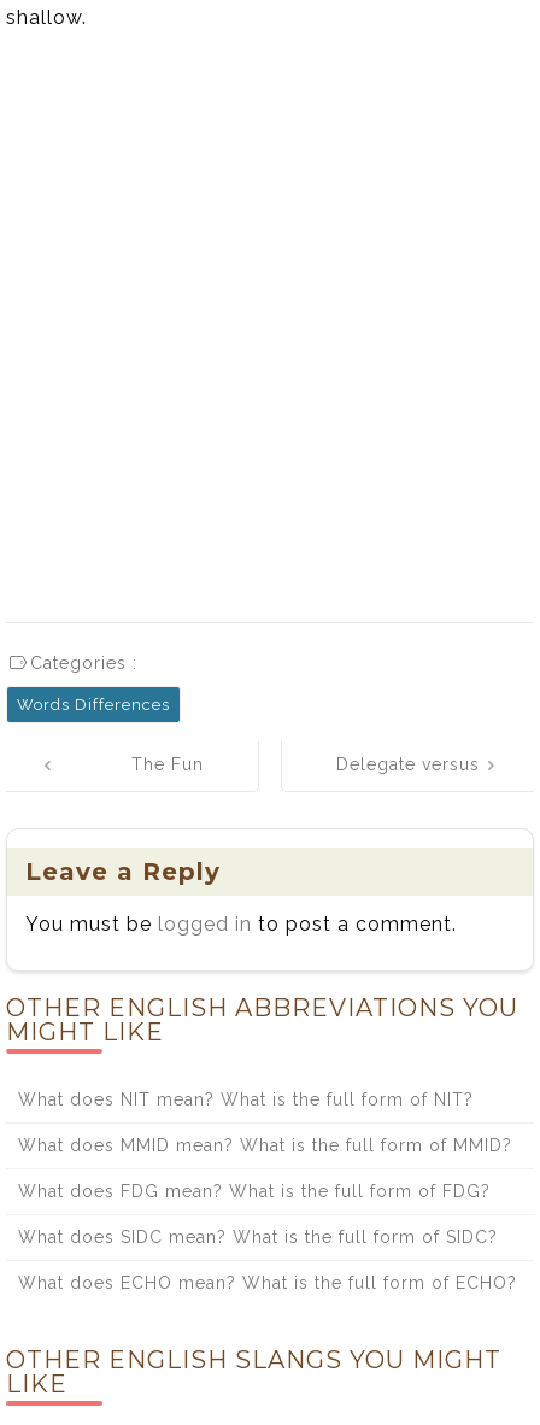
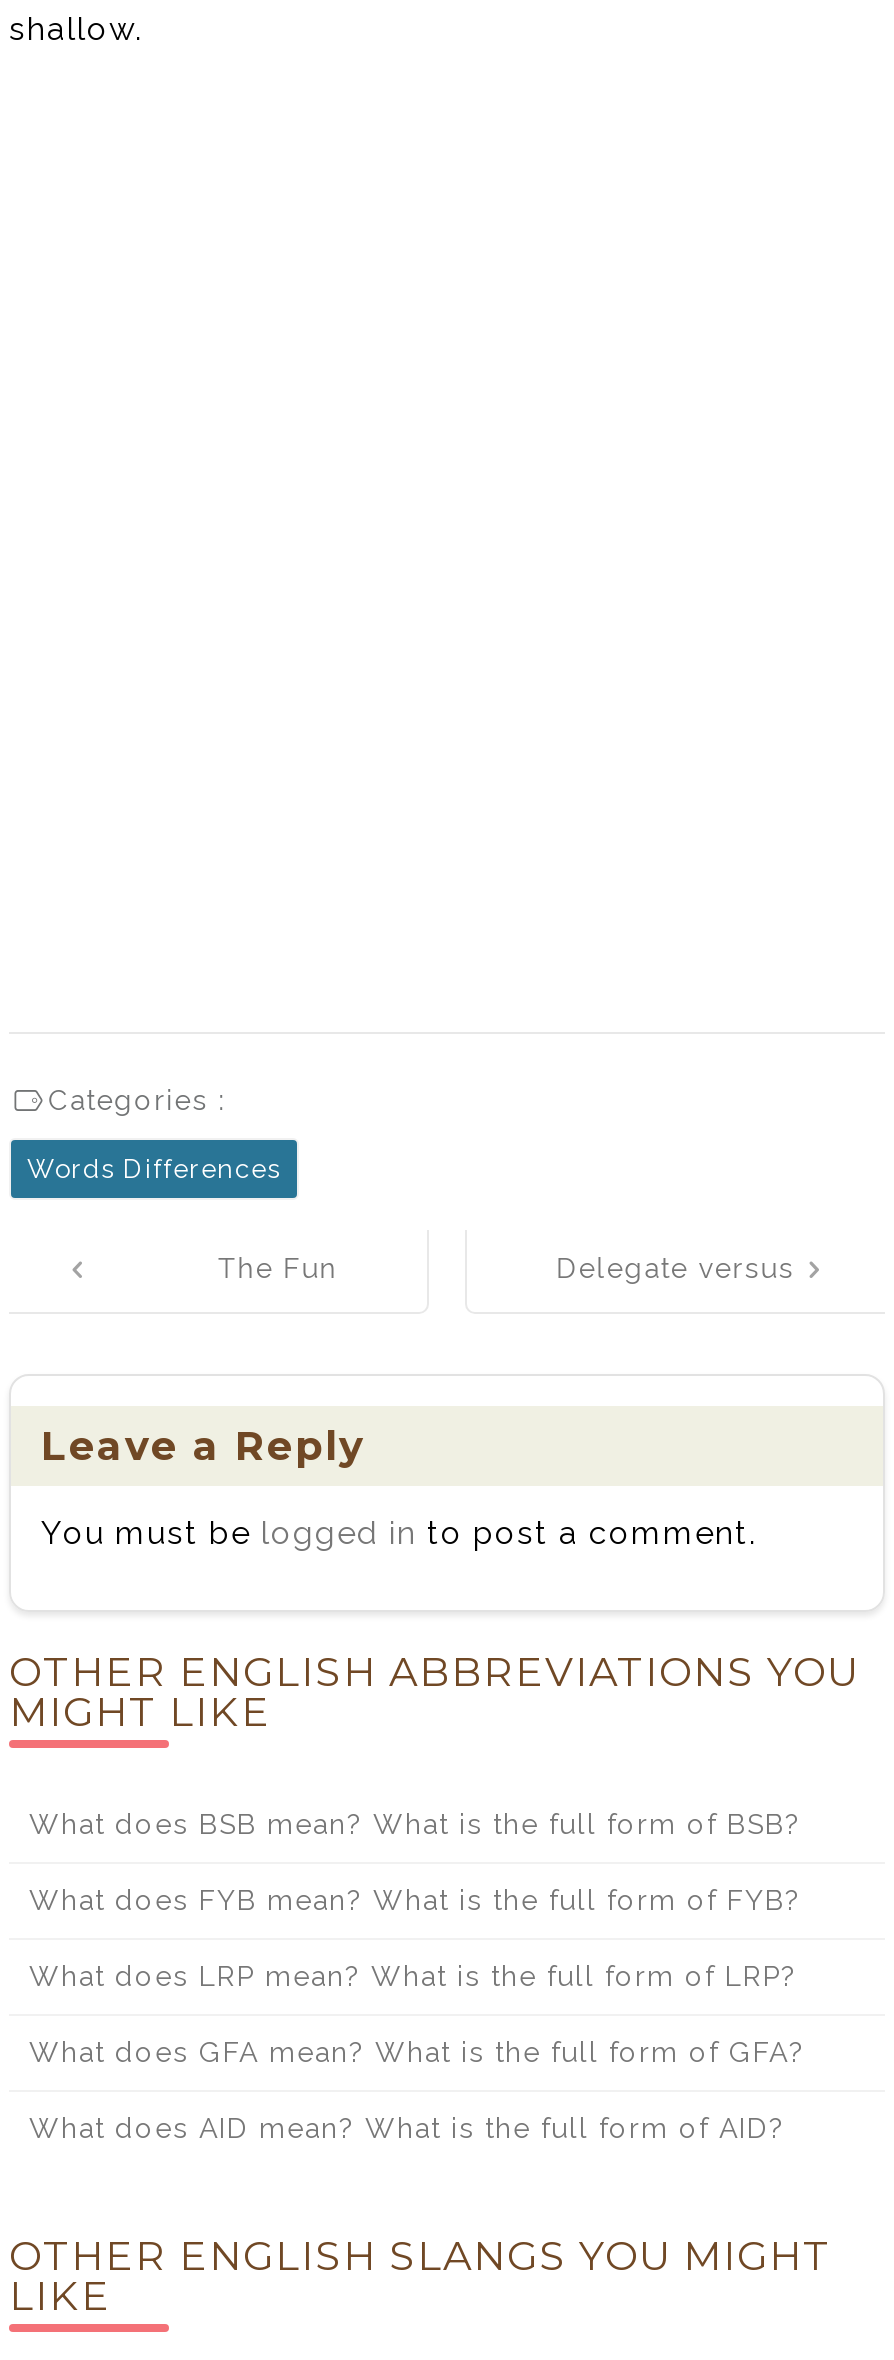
- What does NIT mean? What is the full form of NIT?
+ What does BSB mean? What is the full form of BSB?

- What does MMID mean? What is the full form of MMID?
+ What does FYB mean? What is the full form of FYB?

- What does FDG mean? What is the full form of FDG?
+ What does LRP mean? What is the full form of LRP?

- What does SIDC mean? What is the full form of SIDC?
+ What does GFA mean? What is the full form of GFA?

- What does ECHO mean? What is the full form of ECHO?
+ What does AID mean? What is the full form of AID?
